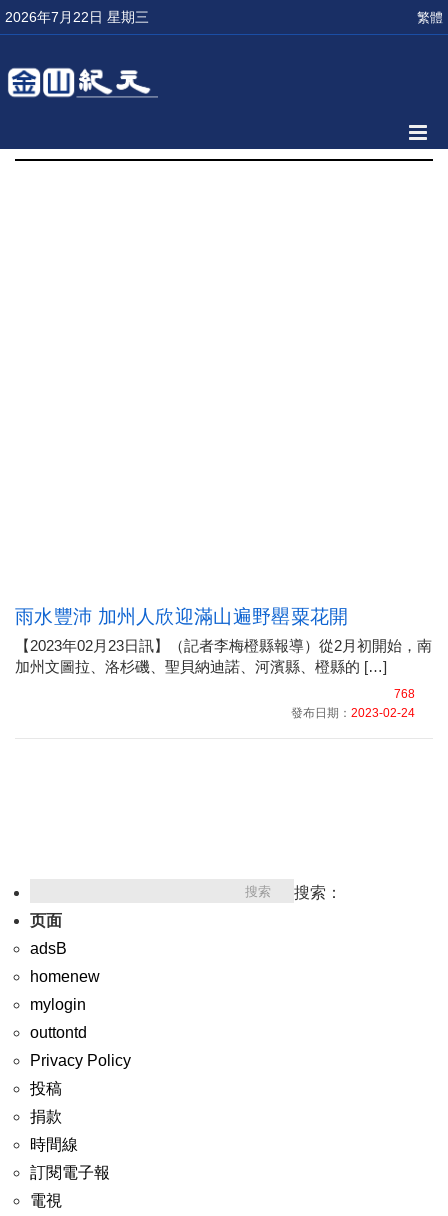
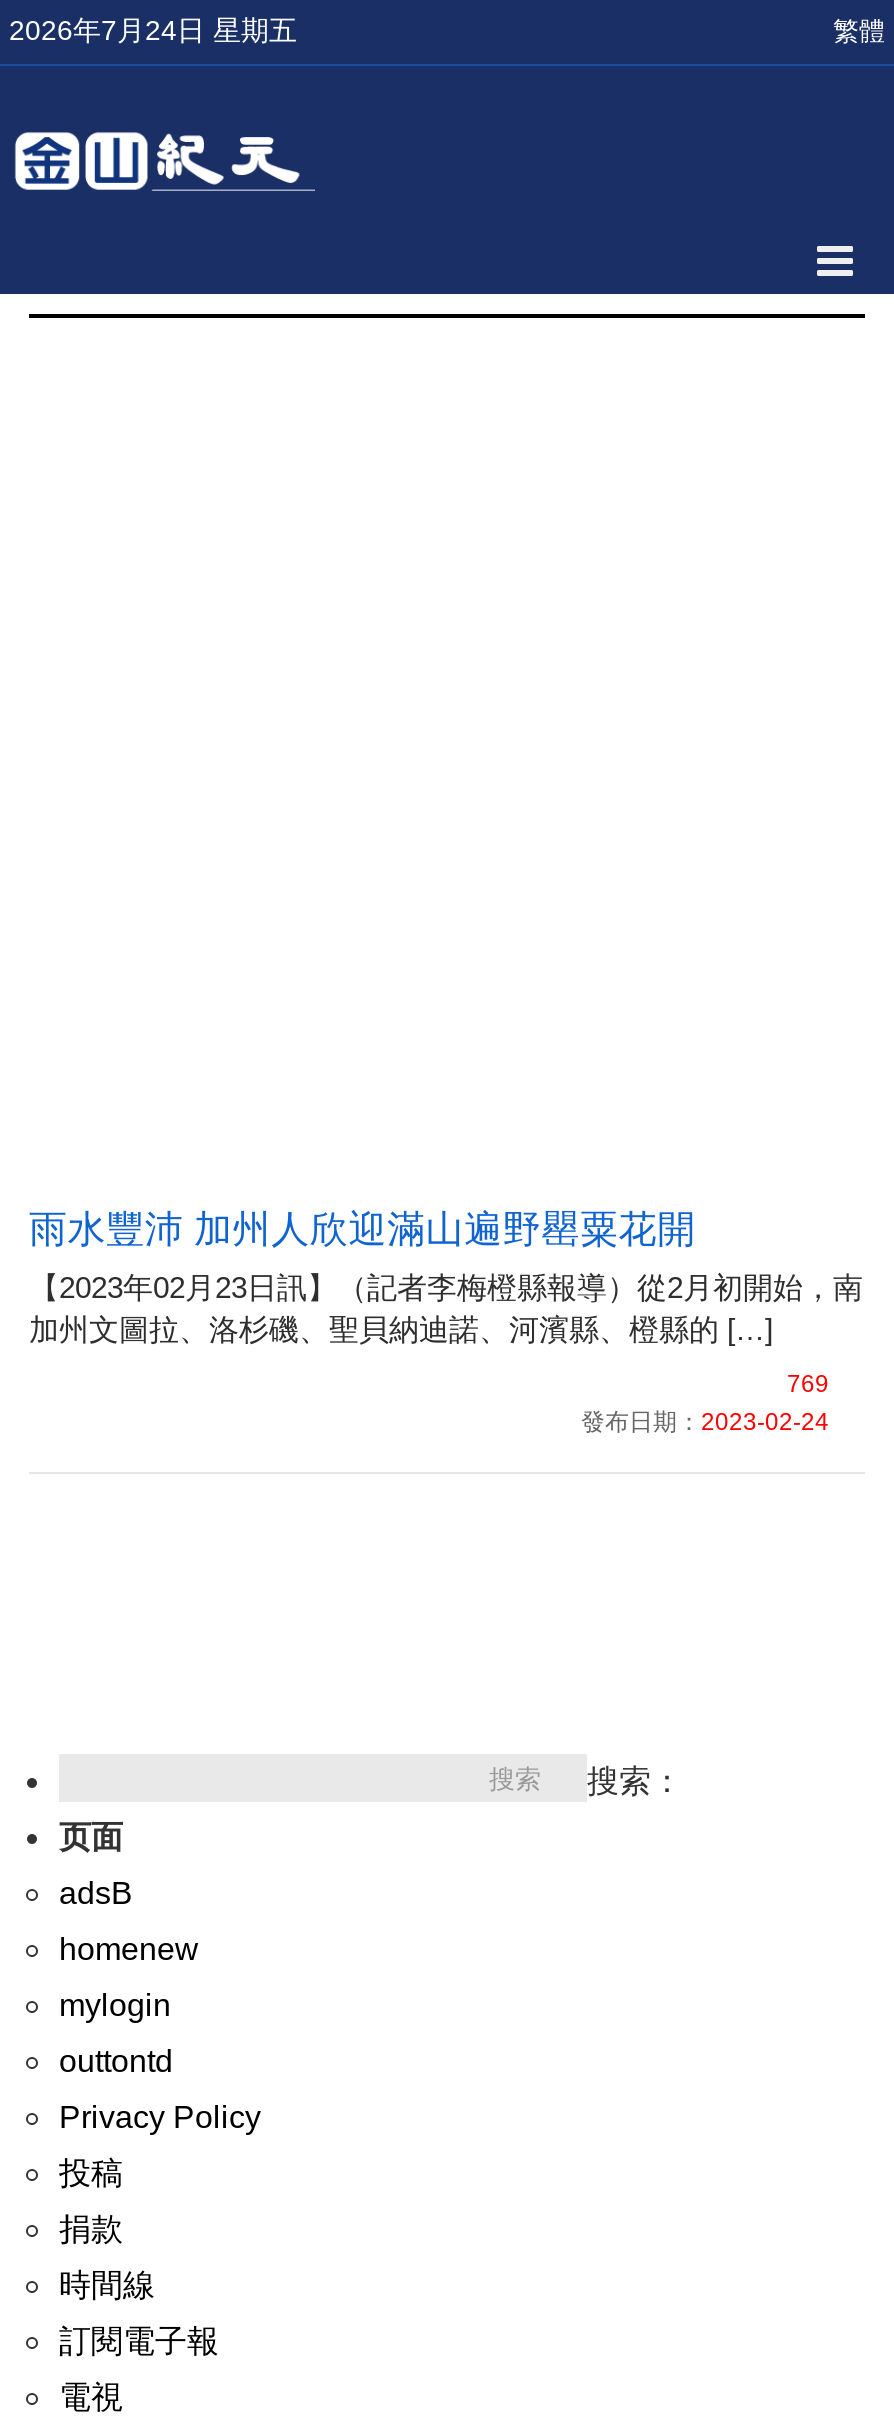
- 2026年7月22日 星期三
+ 2026年7月24日 星期五

- 768
+ 769
